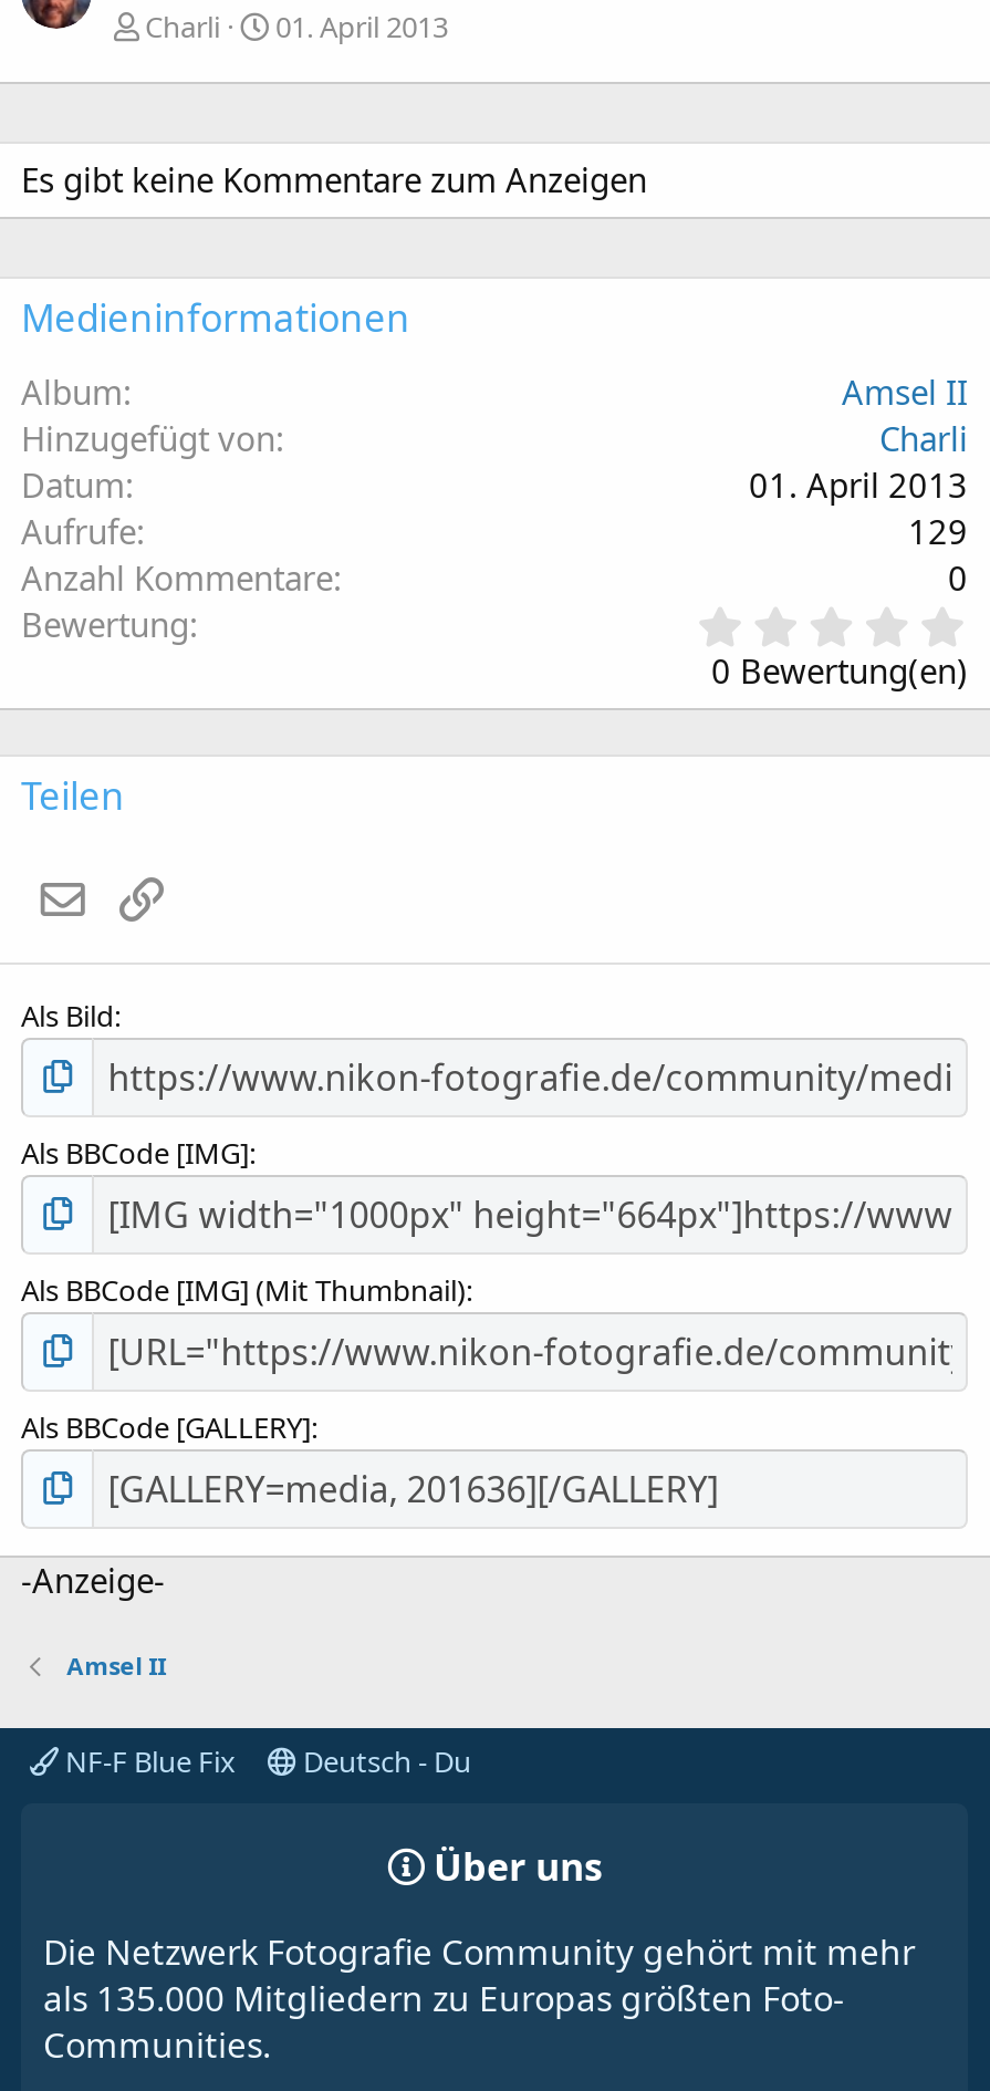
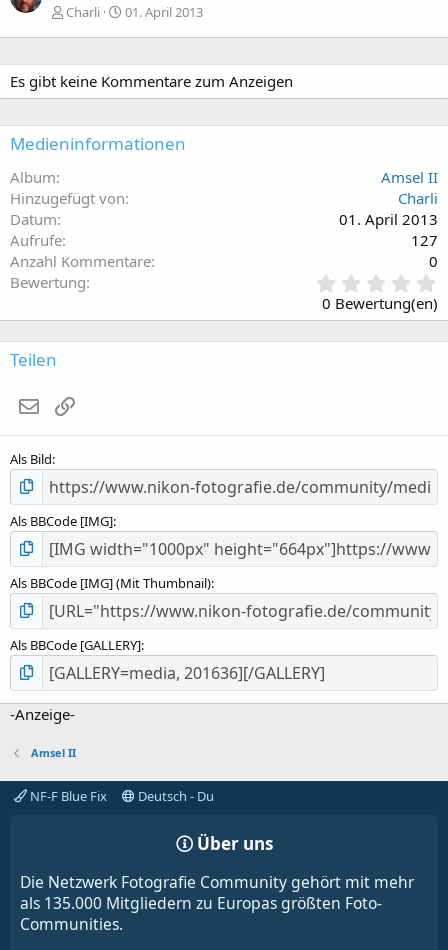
- 129
+ 127
